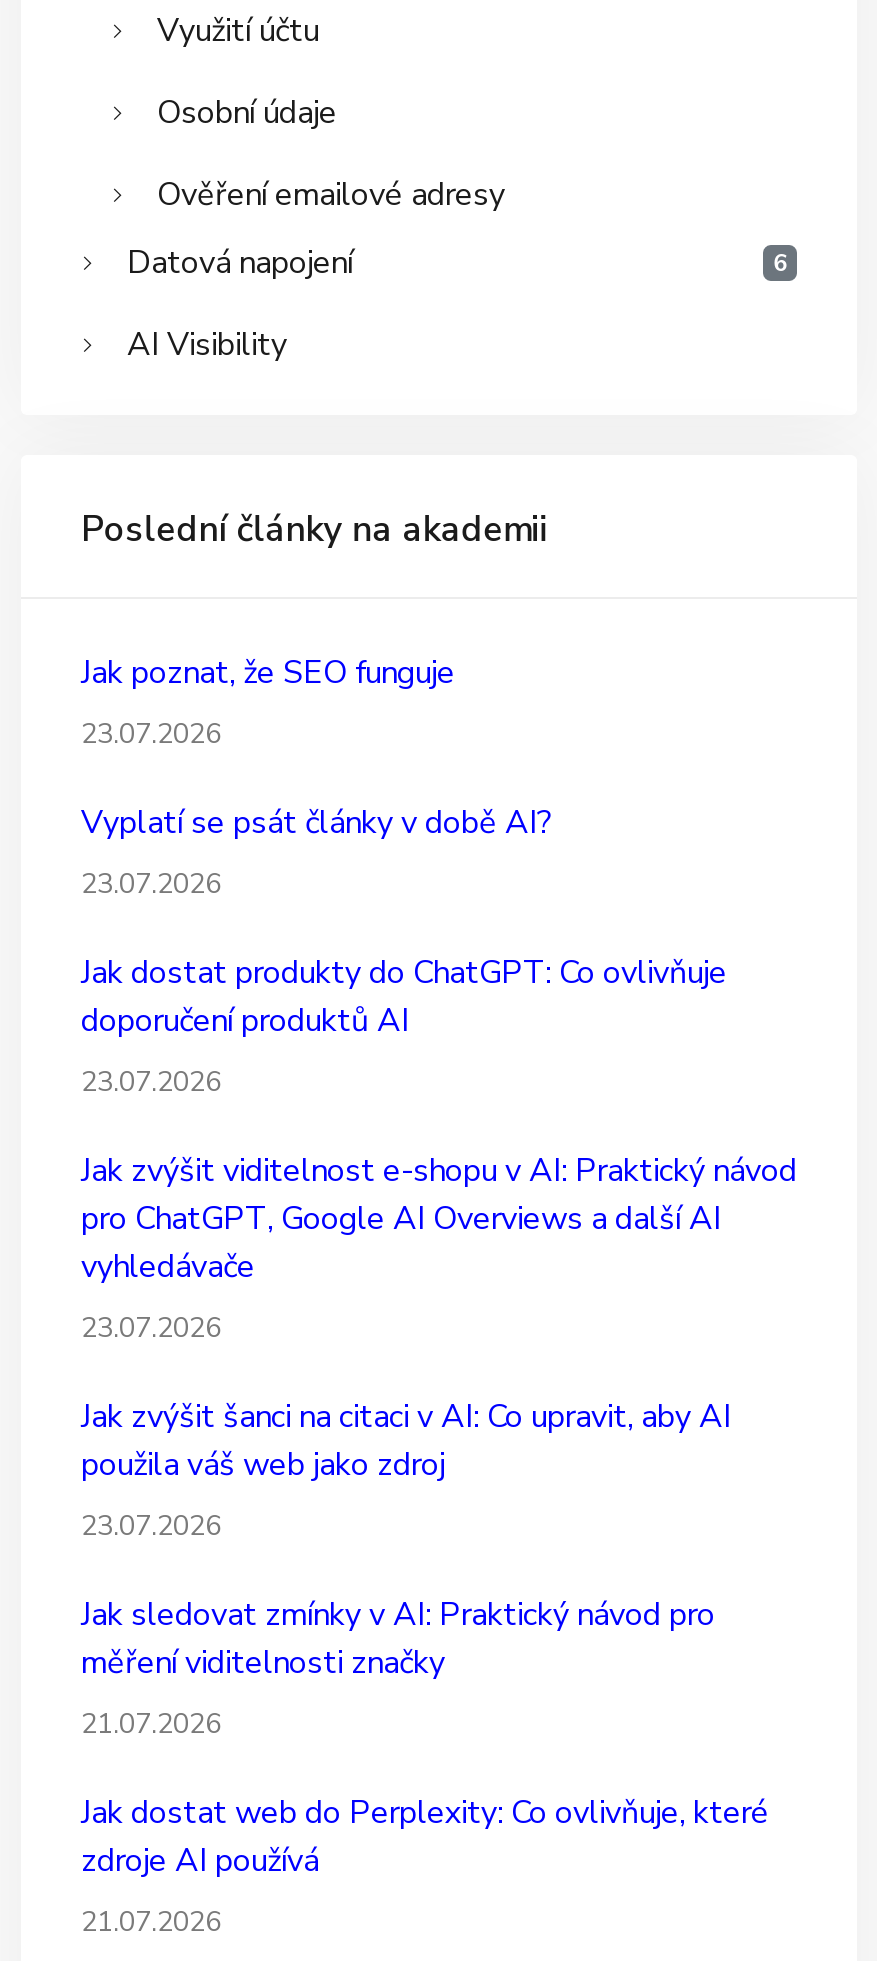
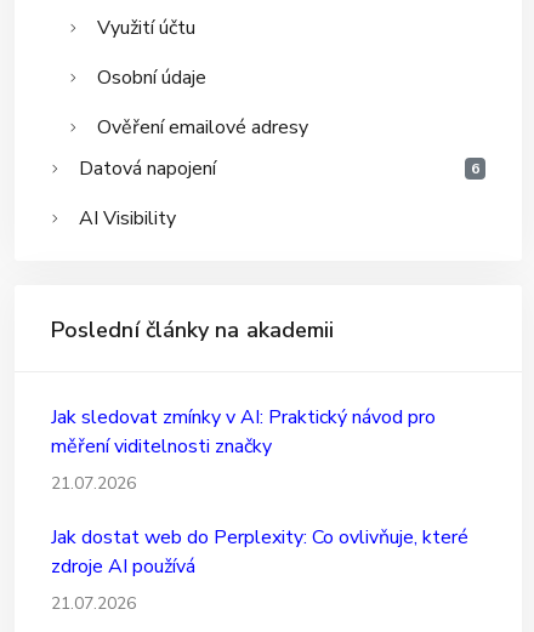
- Jak poznat, že SEO funguje
- 23.07.2026
- Vyplatí se psát články v době AI?
- 23.07.2026
- Jak dostat produkty do ChatGPT: Co ovlivňuje
- doporučení produktů AI
- 23.07.2026
- Jak zvýšit viditelnost e-shopu v AI: Praktický návod
- pro ChatGPT, Google AI Overviews a další AI
- vyhledávače
- 23.07.2026
- Jak zvýšit šanci na citaci v AI: Co upravit, aby AI
- použila váš web jako zdroj
- 23.07.2026
